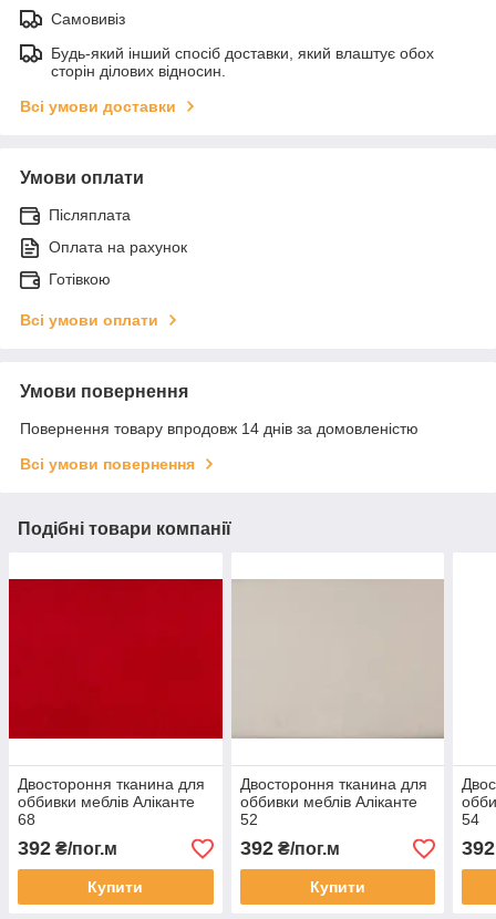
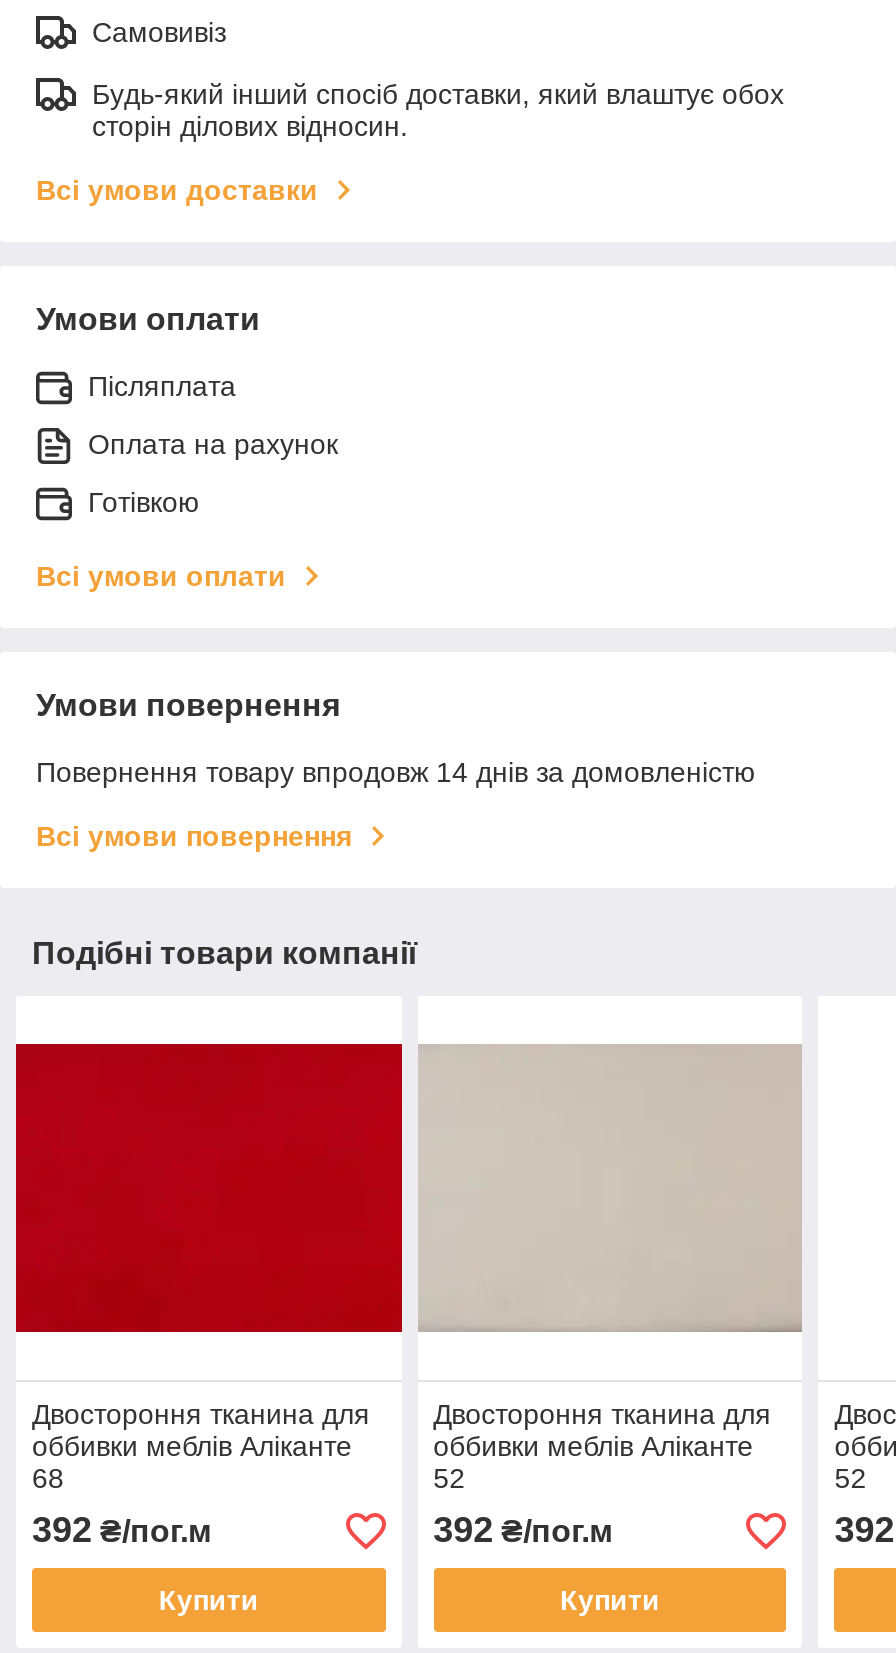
- 54
+ 52
